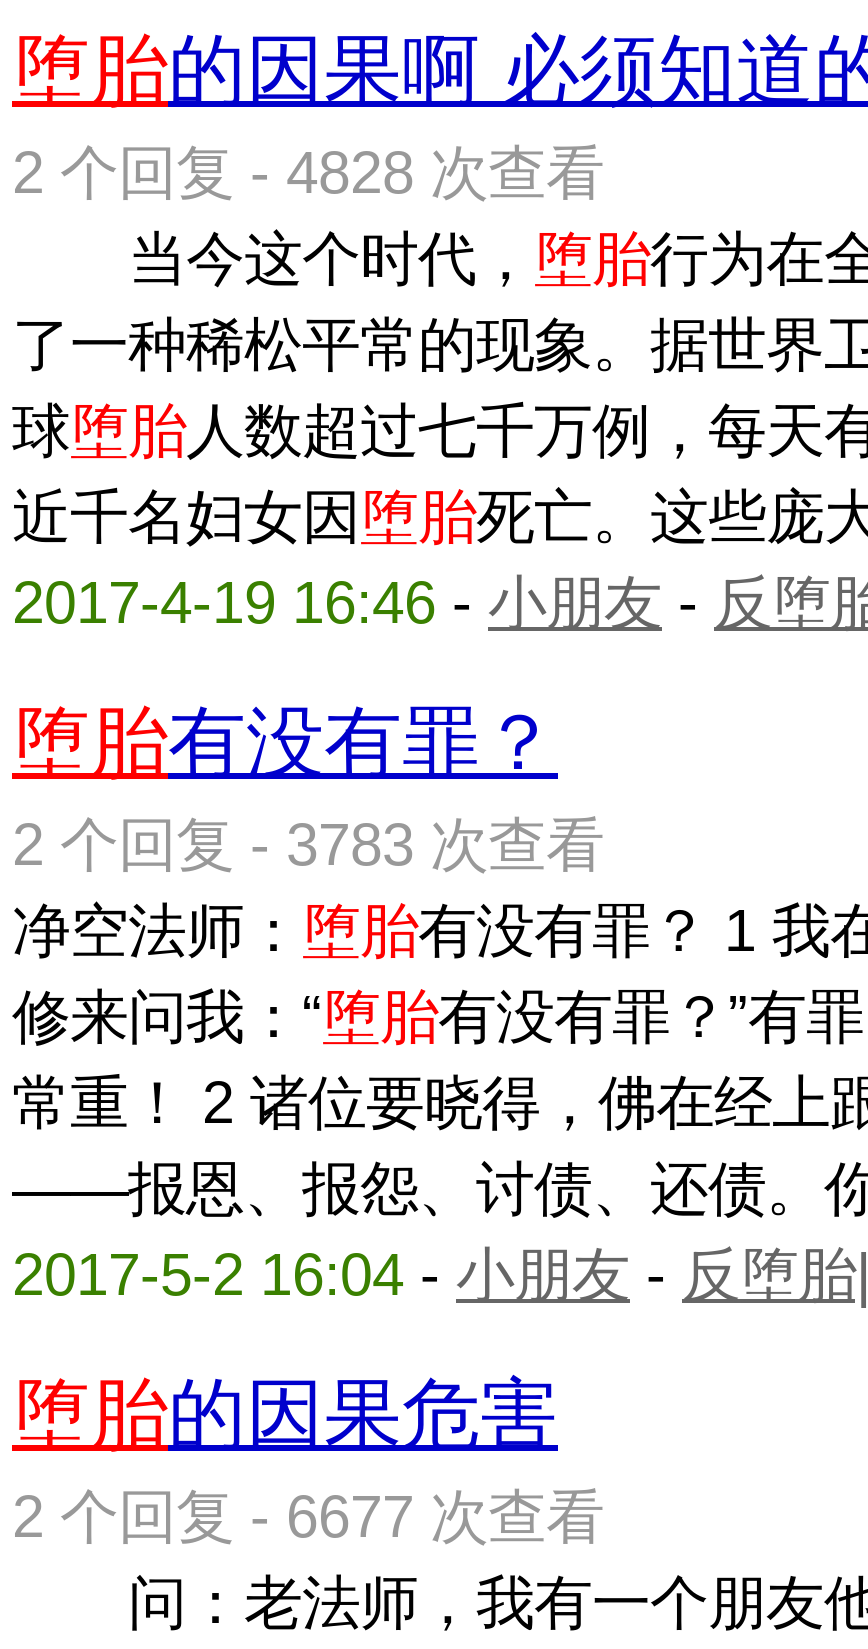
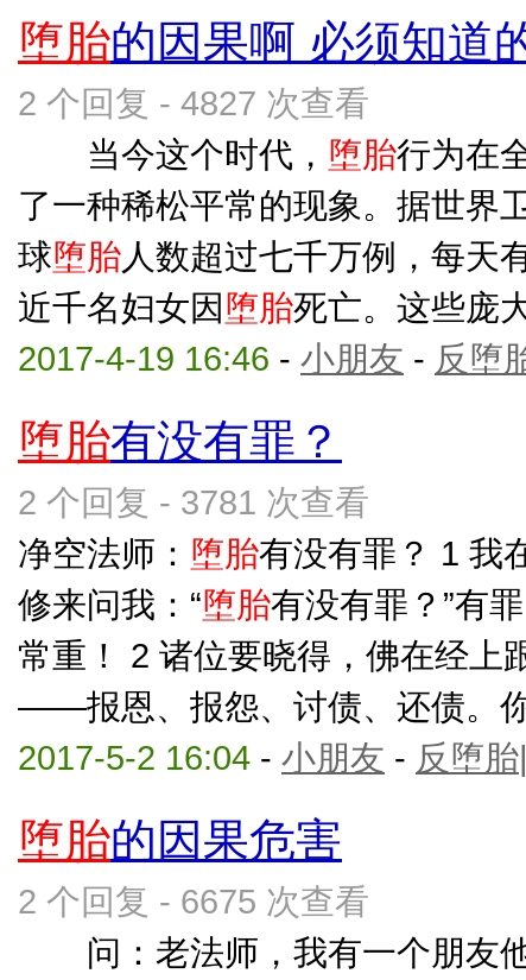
- 2 个回复 - 4828 次查看
+ 2 个回复 - 4827 次查看

- 2 个回复 - 3783 次查看
+ 2 个回复 - 3781 次查看

- 2 个回复 - 6677 次查看
+ 2 个回复 - 6675 次查看
